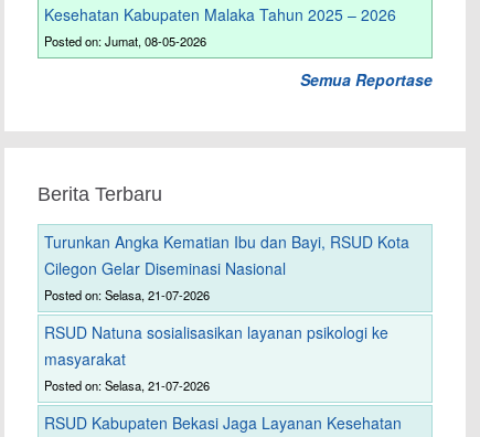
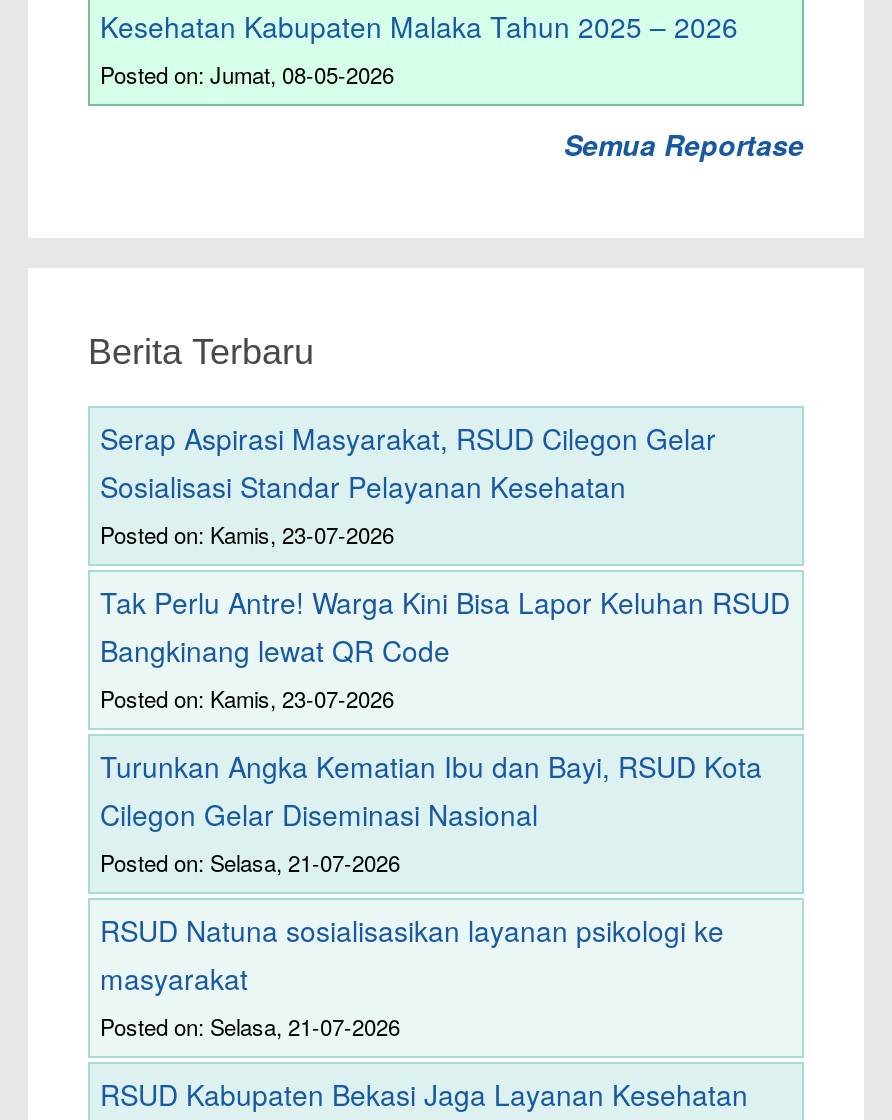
+ Serap Aspirasi Masyarakat, RSUD Cilegon Gelar
+ Sosialisasi Standar Pelayanan Kesehatan
+ Posted on: Kamis, 23-07-2026
+ Tak Perlu Antre! Warga Kini Bisa Lapor Keluhan RSUD
+ Bangkinang lewat QR Code
+ Posted on: Kamis, 23-07-2026
